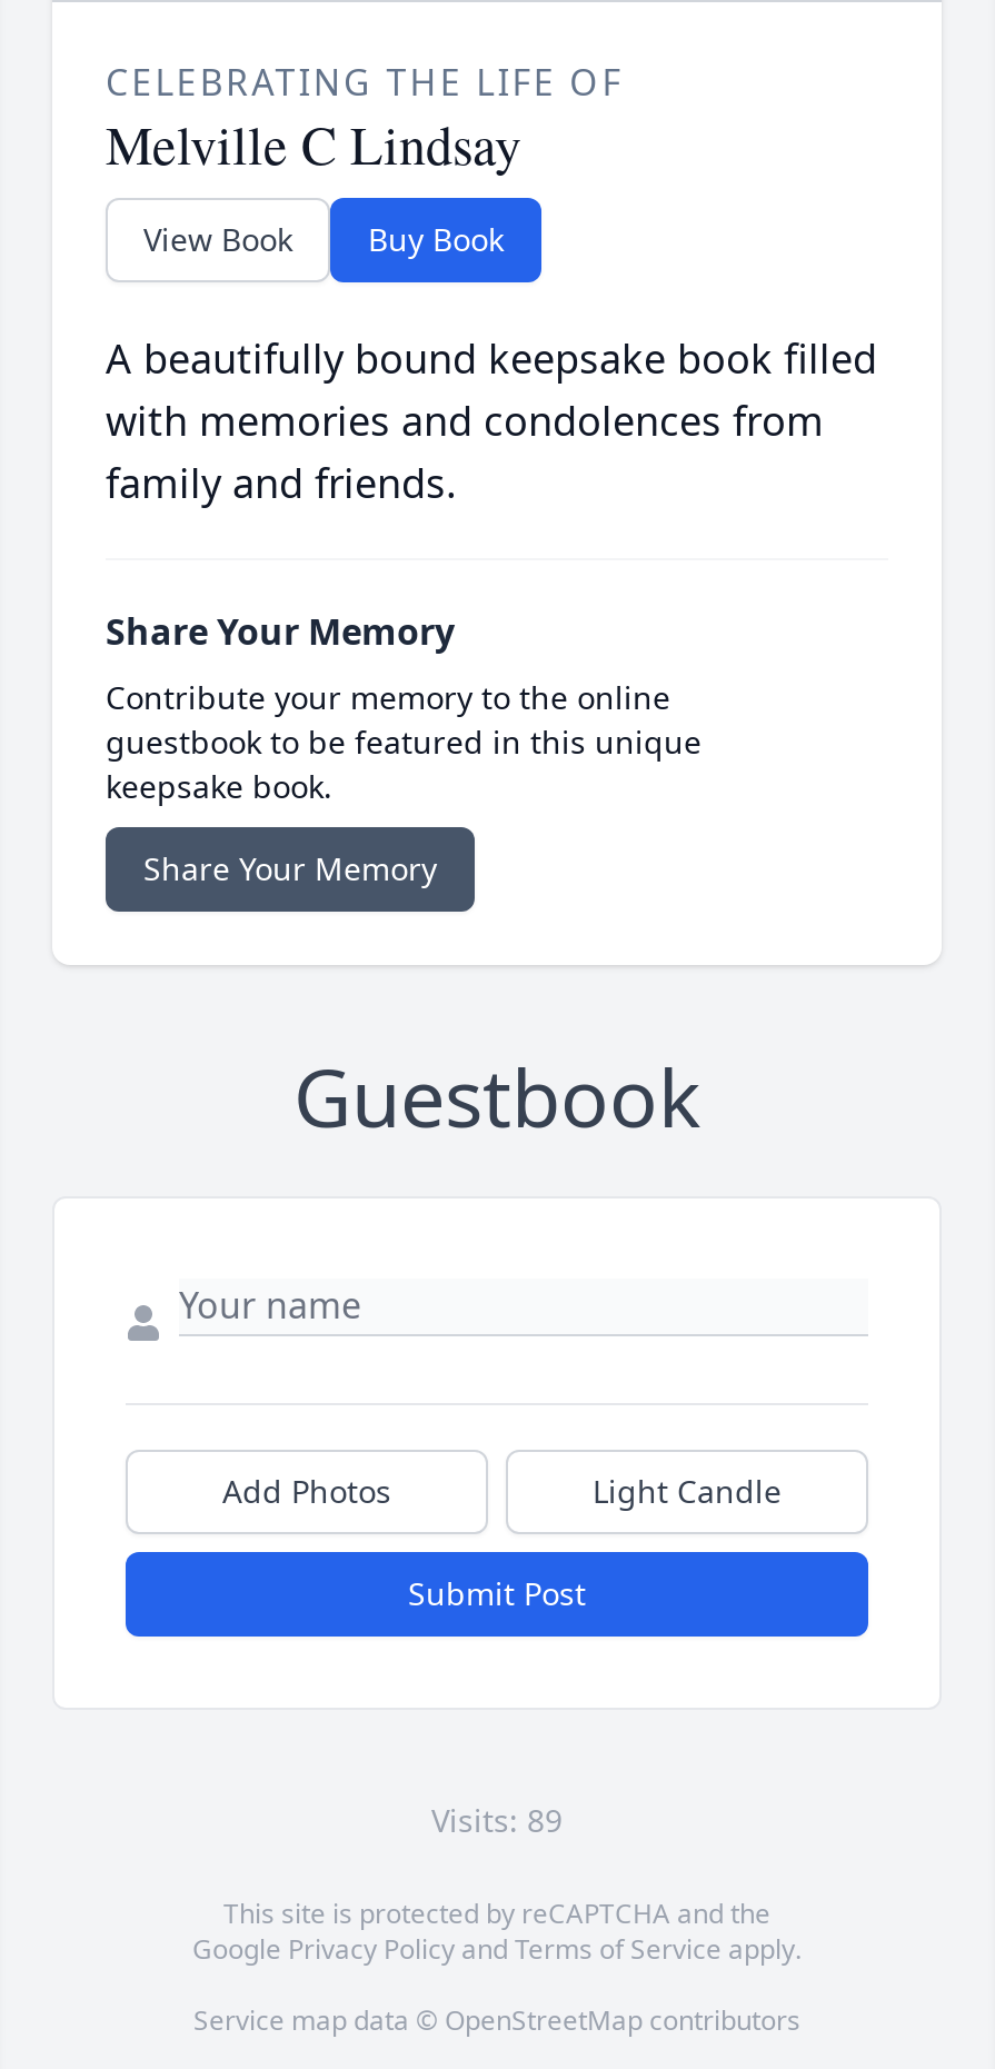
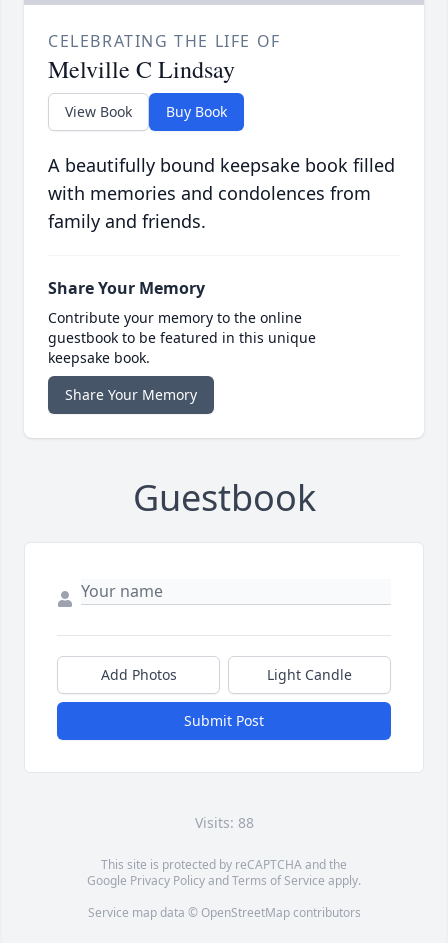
- Visits: 89
+ Visits: 88
